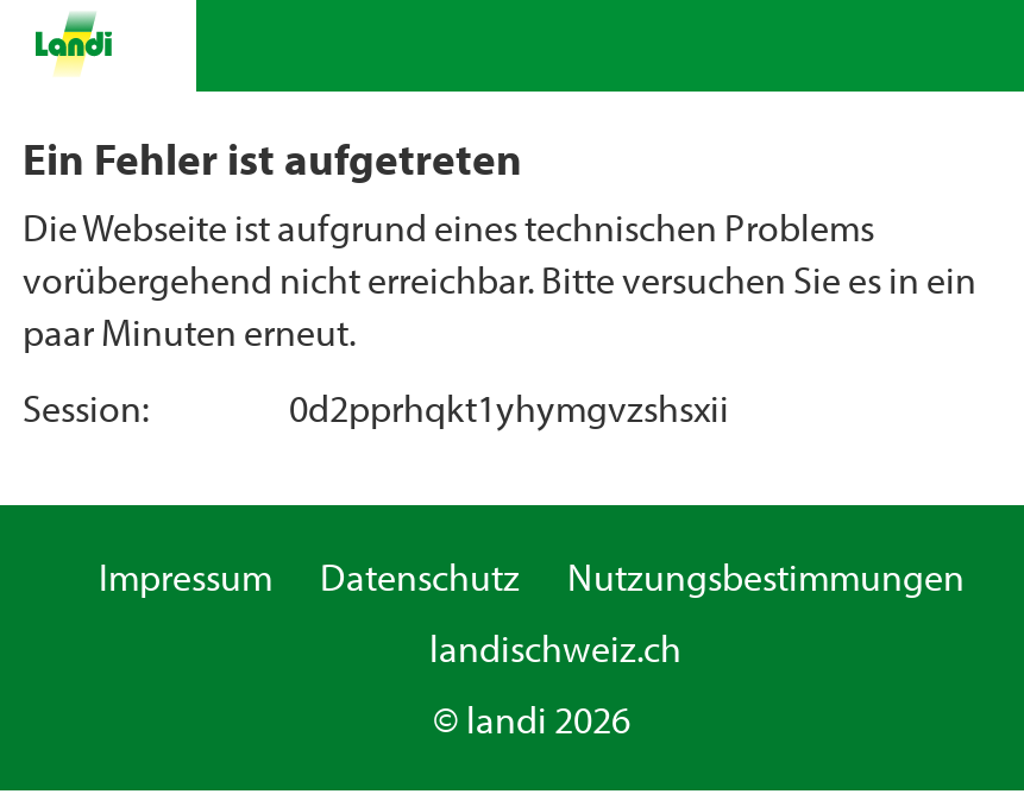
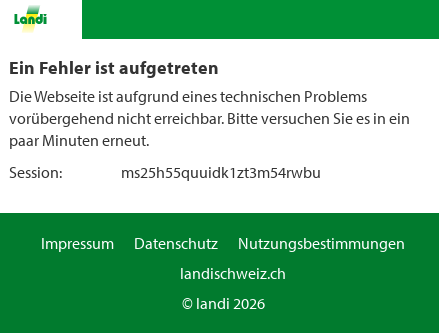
- 0d2pprhqkt1yhymgvzshsxii
+ ms25h55quuidk1zt3m54rwbu
